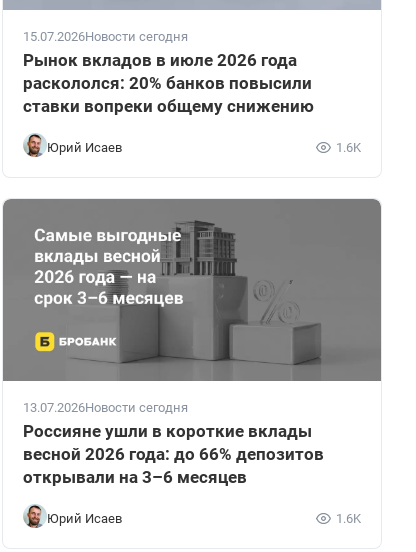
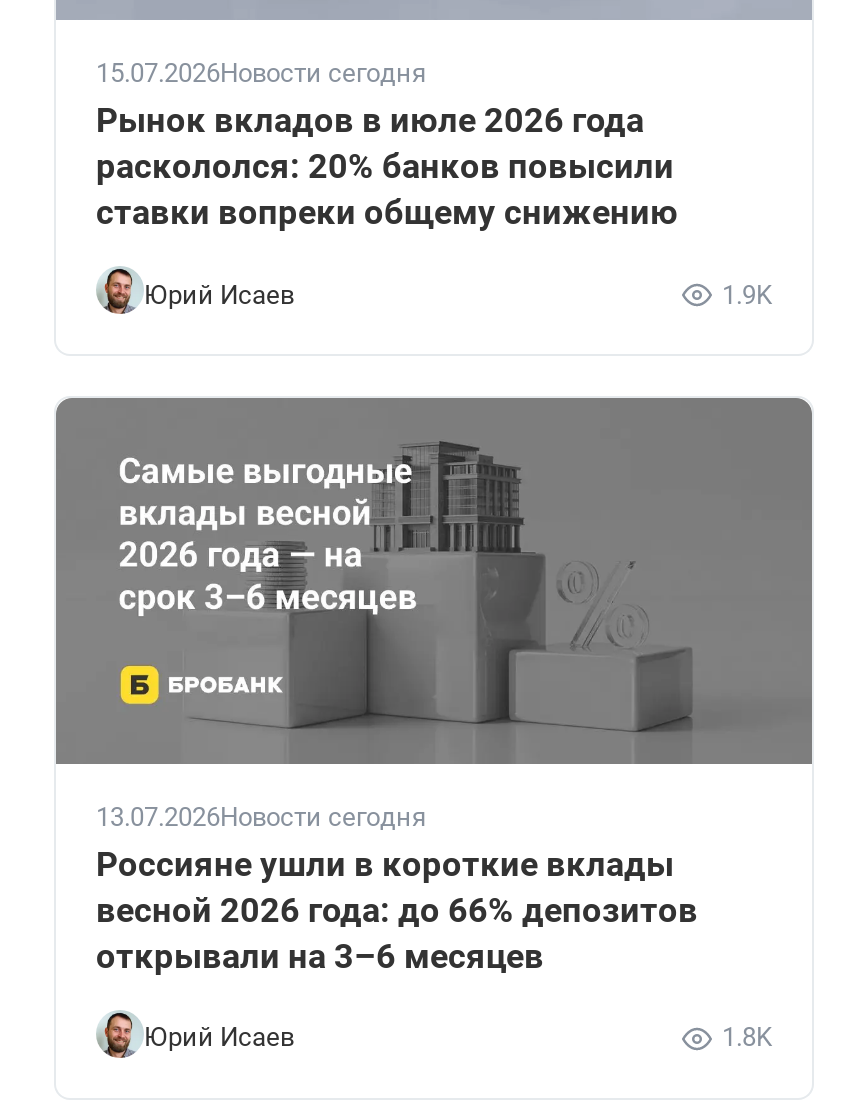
- 1.6K
+ 1.9K

- 1.6K
+ 1.8K
